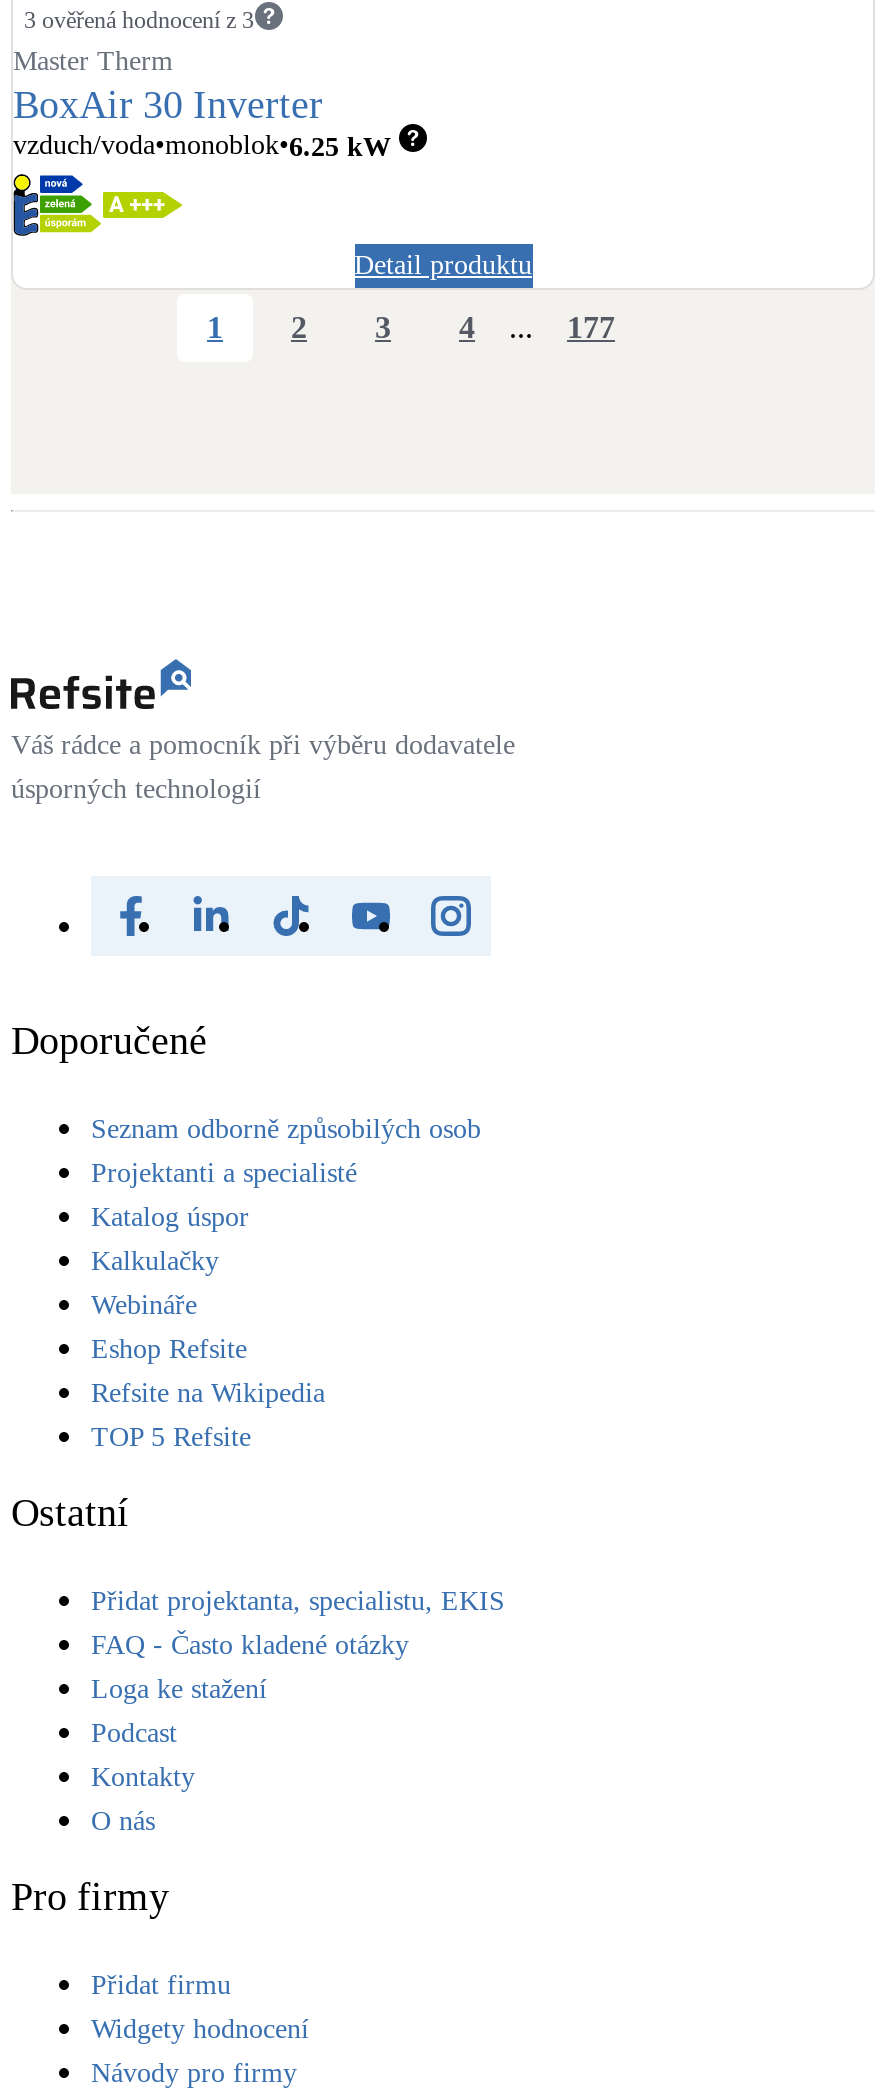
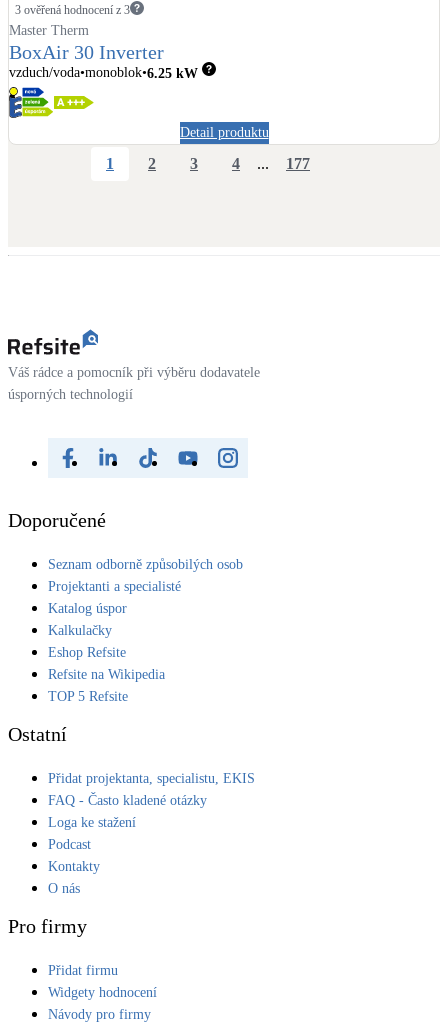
- Webináře
